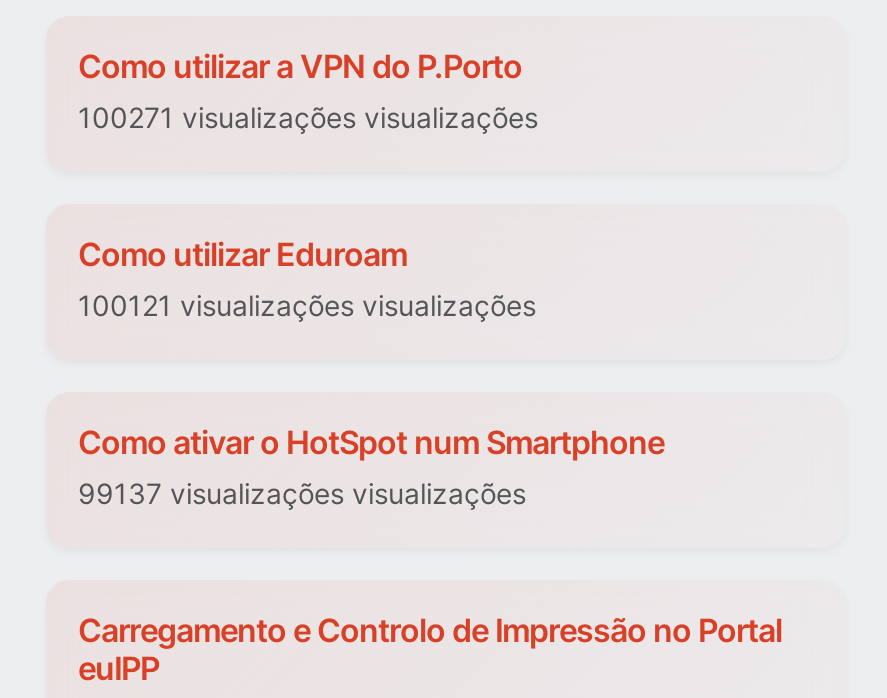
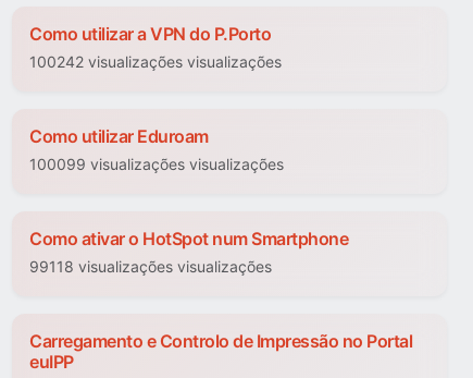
- 100271 visualizações visualizações
+ 100242 visualizações visualizações

- 100121 visualizações visualizações
+ 100099 visualizações visualizações

- 99137 visualizações visualizações
+ 99118 visualizações visualizações
